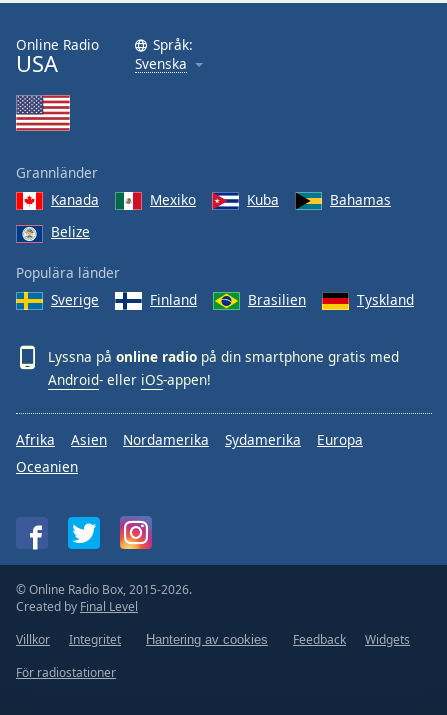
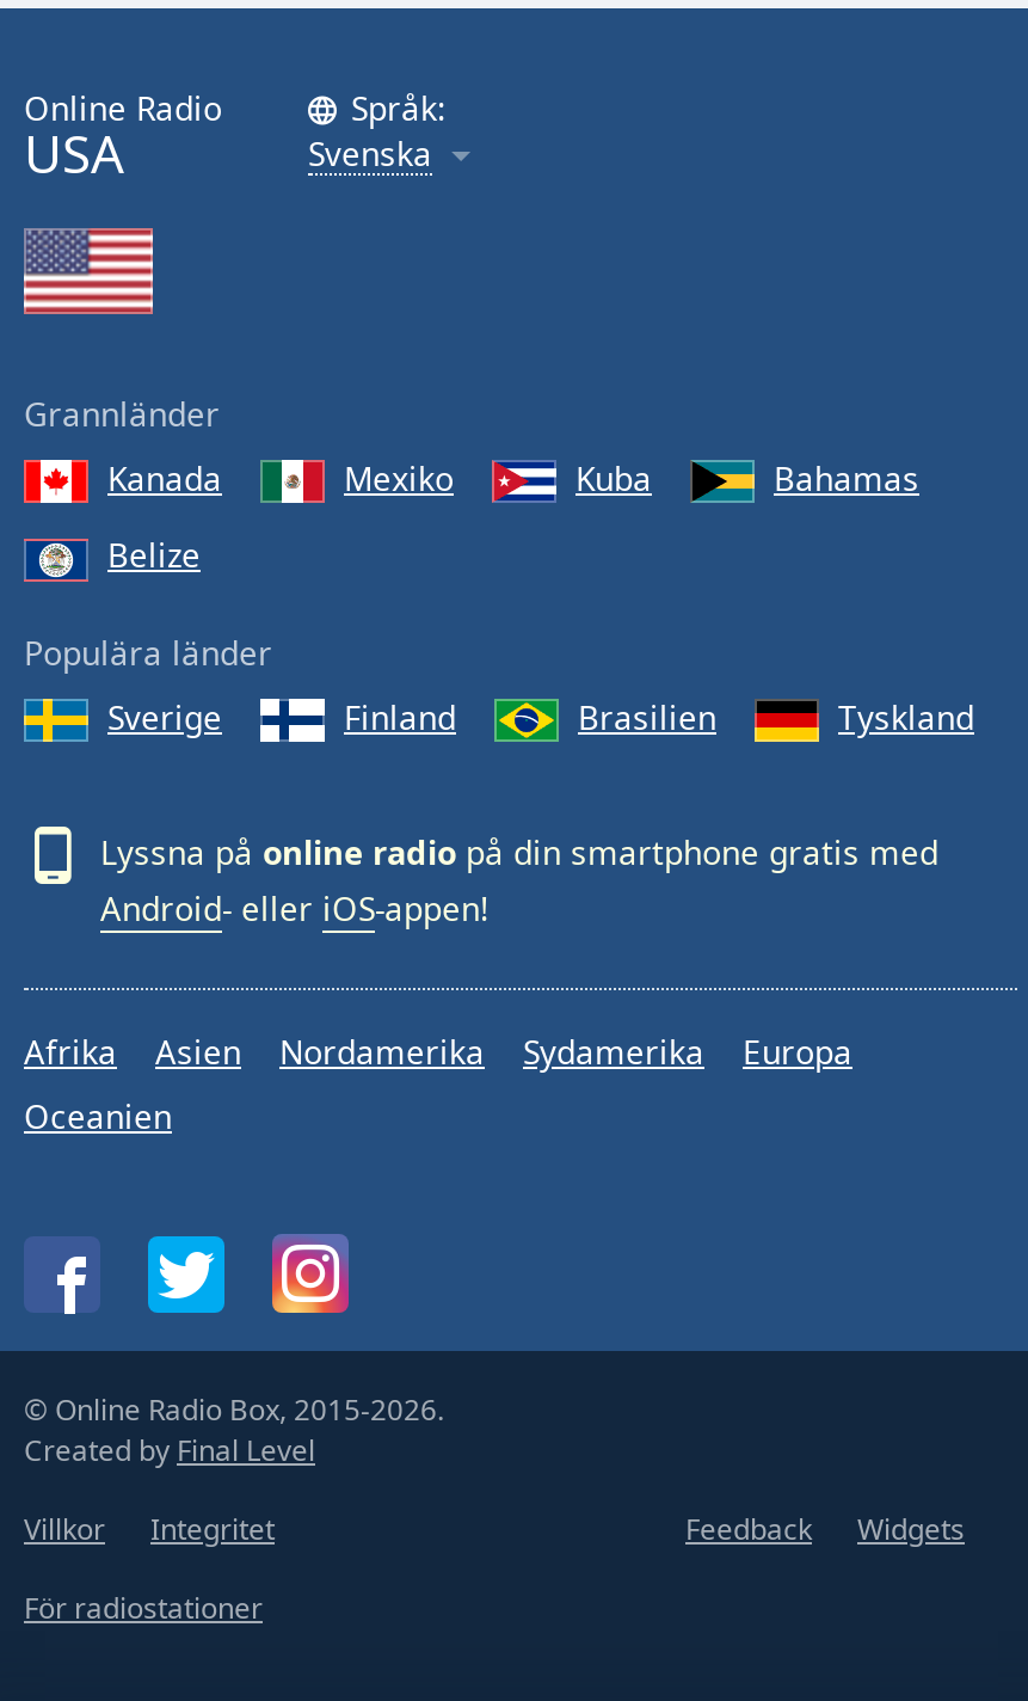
- Hantering av cookies
